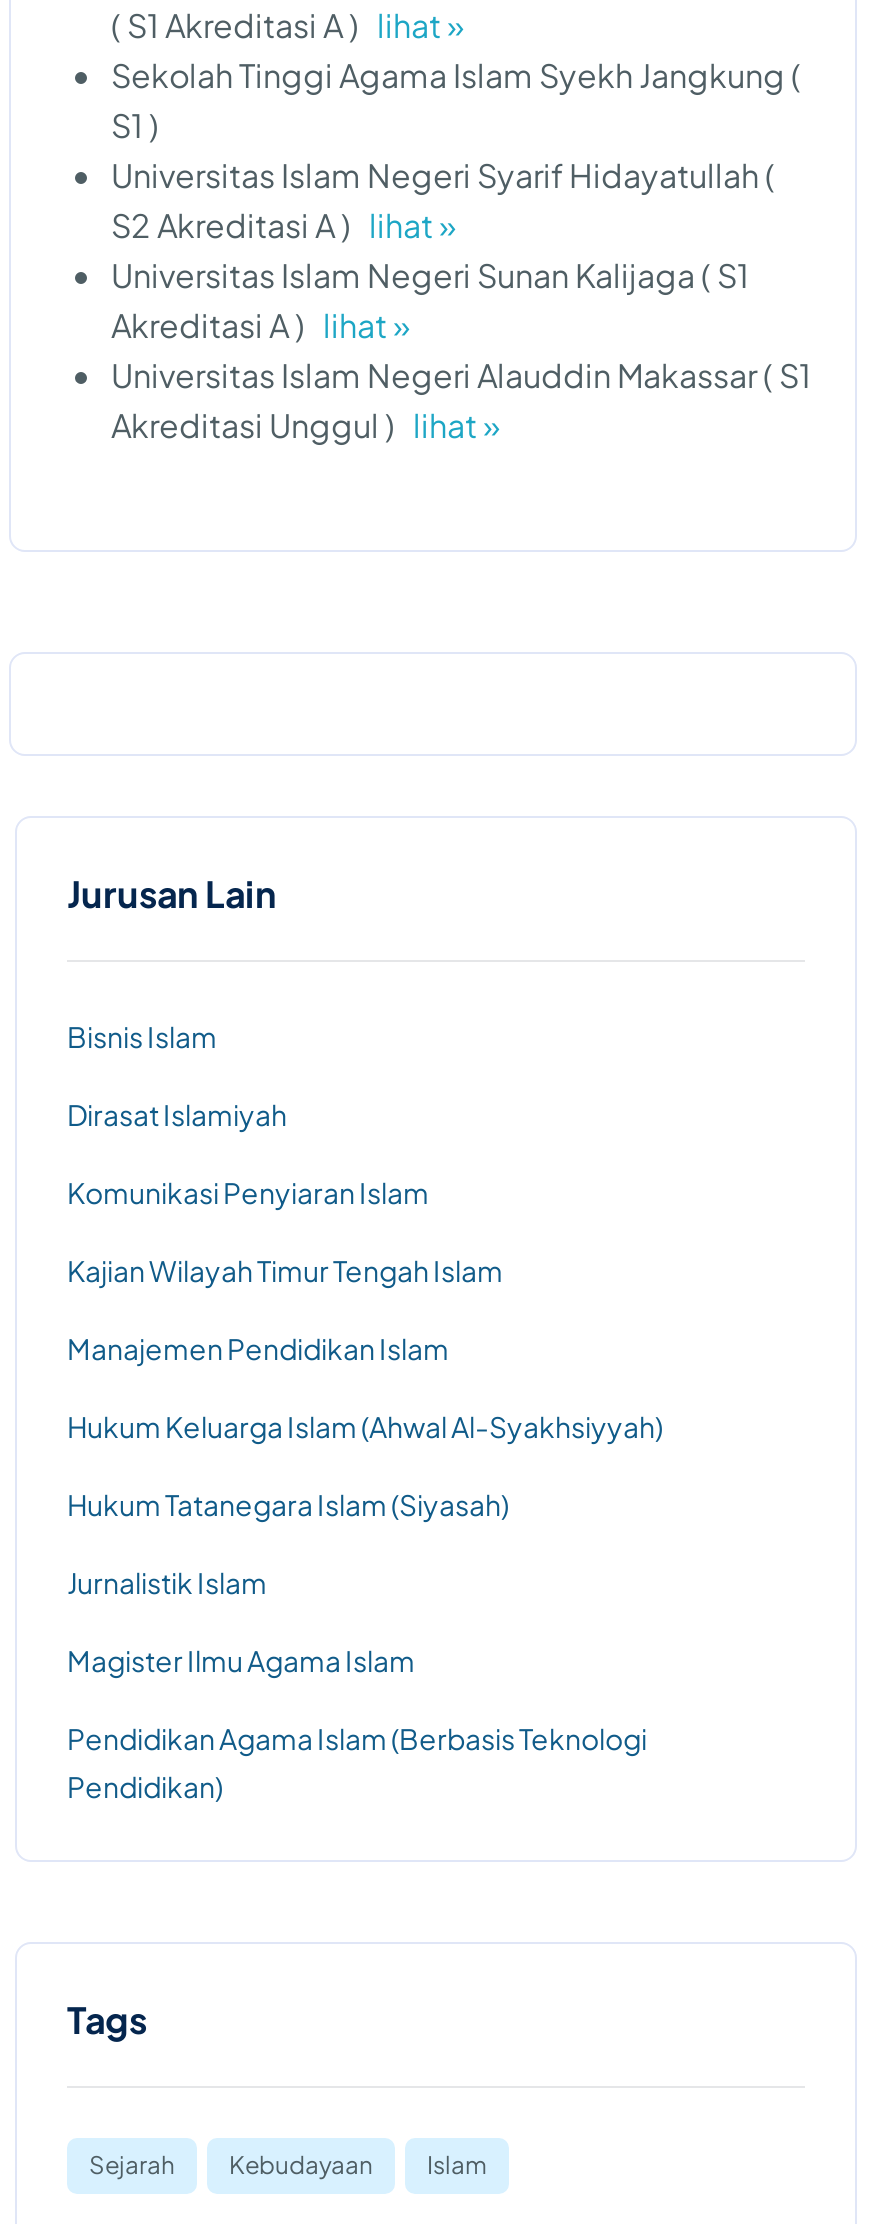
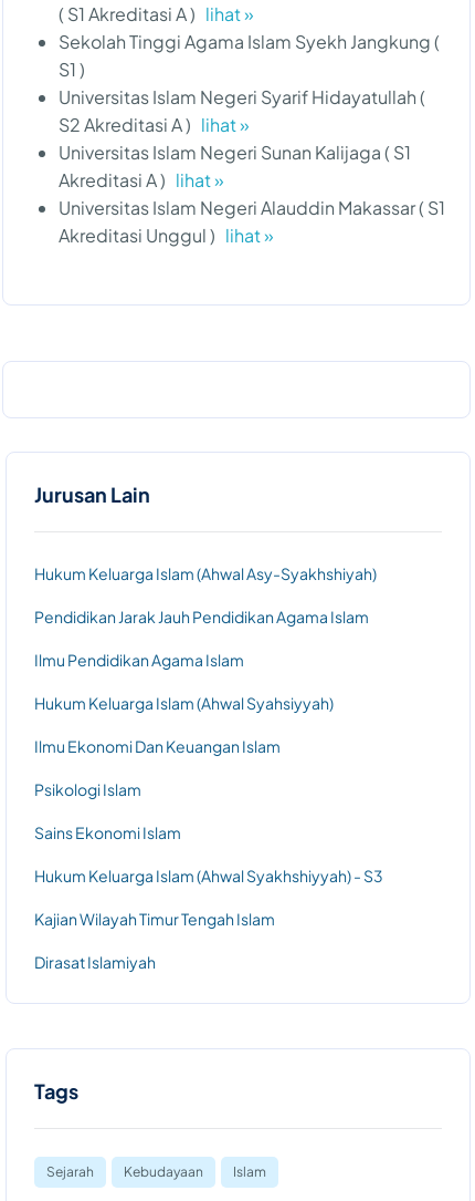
- Bisnis Islam
- Komunikasi Penyiaran Islam
+ Hukum Keluarga Islam (Ahwal Asy-Syakhshiyah)
+ Pendidikan Jarak Jauh Pendidikan Agama Islam
+ Ilmu Pendidikan Agama Islam
+ Hukum Keluarga Islam (Ahwal Syahsiyyah)
+ Ilmu Ekonomi Dan Keuangan Islam
+ Psikologi Islam
+ Sains Ekonomi Islam
+ Hukum Keluarga Islam (Ahwal Syakhshiyyah) - S3

moved down: Dirasat Islamiyah

moved down: Kajian Wilayah Timur Tengah Islam

- Manajemen Pendidikan Islam
- Hukum Keluarga Islam (Ahwal Al-Syakhsiyyah)
- Hukum Tatanegara Islam (Siyasah)
- Jurnalistik Islam
- Magister Ilmu Agama Islam
- Pendidikan Agama Islam (Berbasis Teknologi
- Pendidikan)
